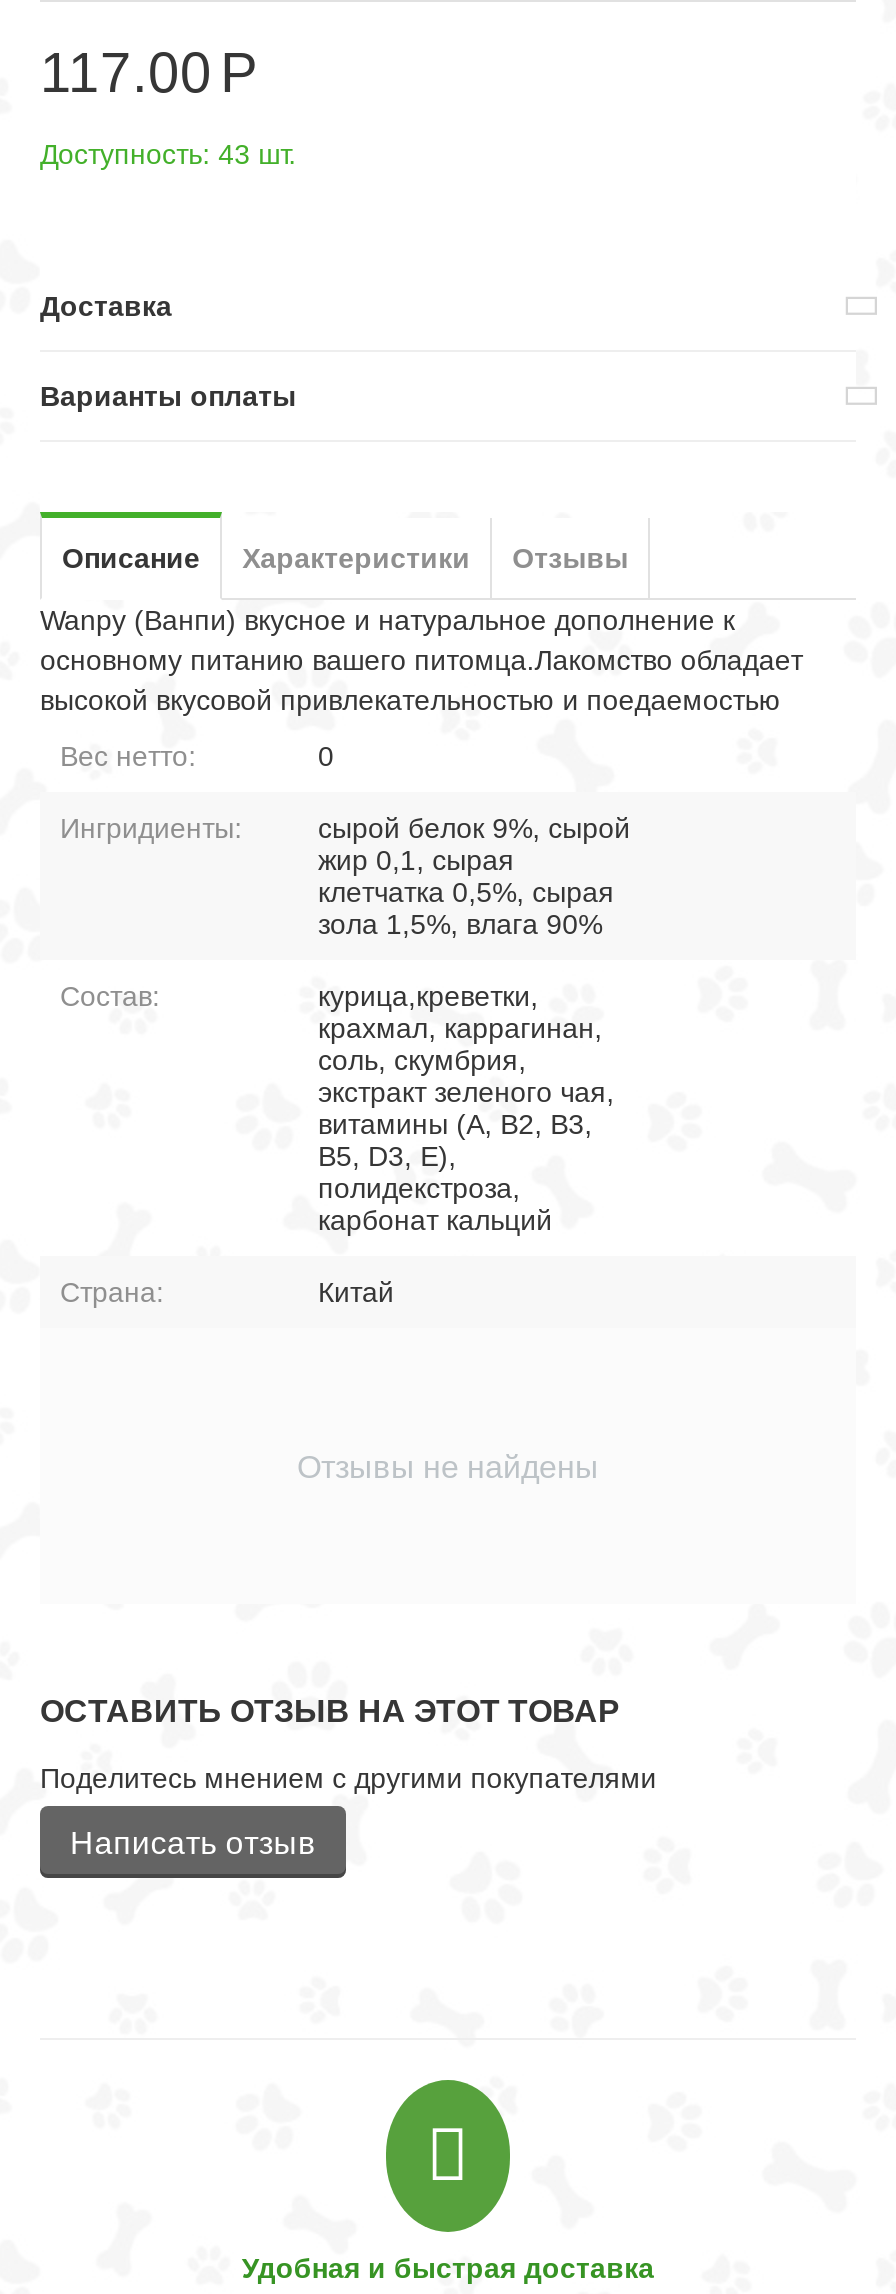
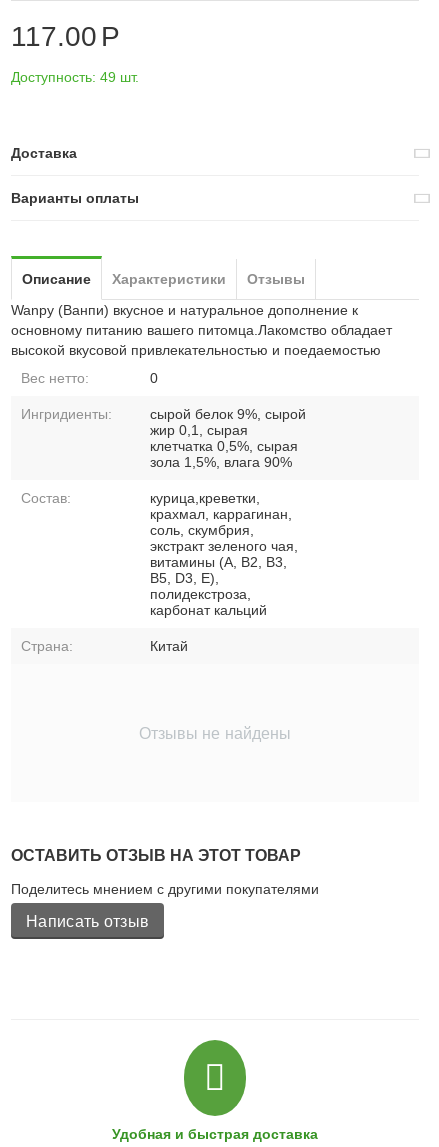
- Доступность: 43 шт.
+ Доступность: 49 шт.
